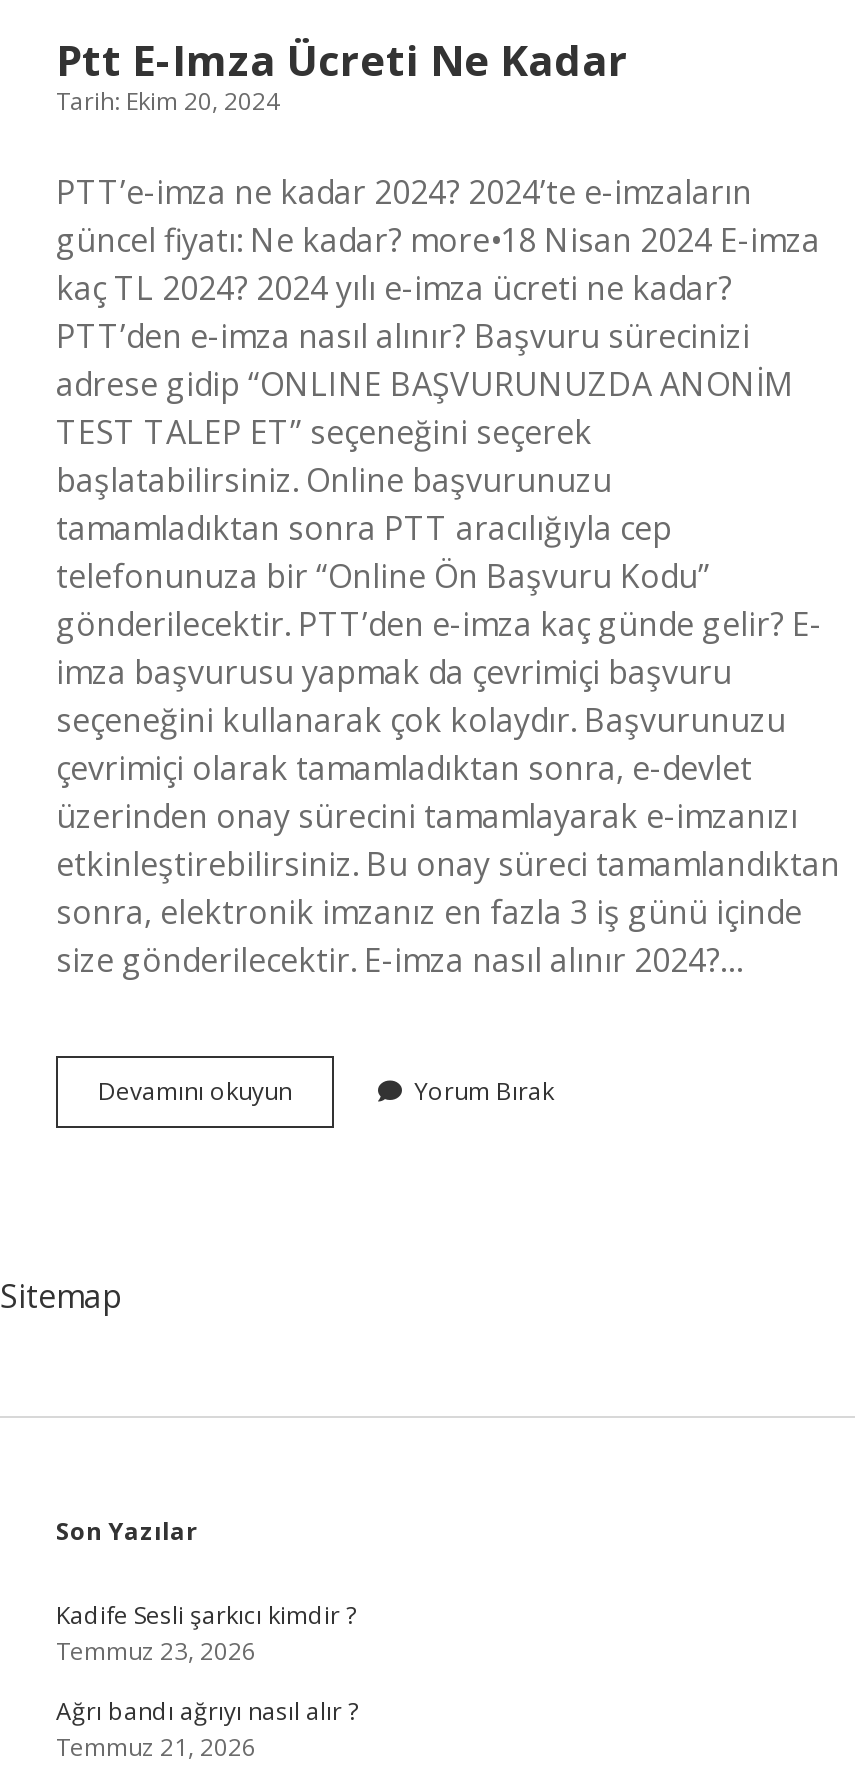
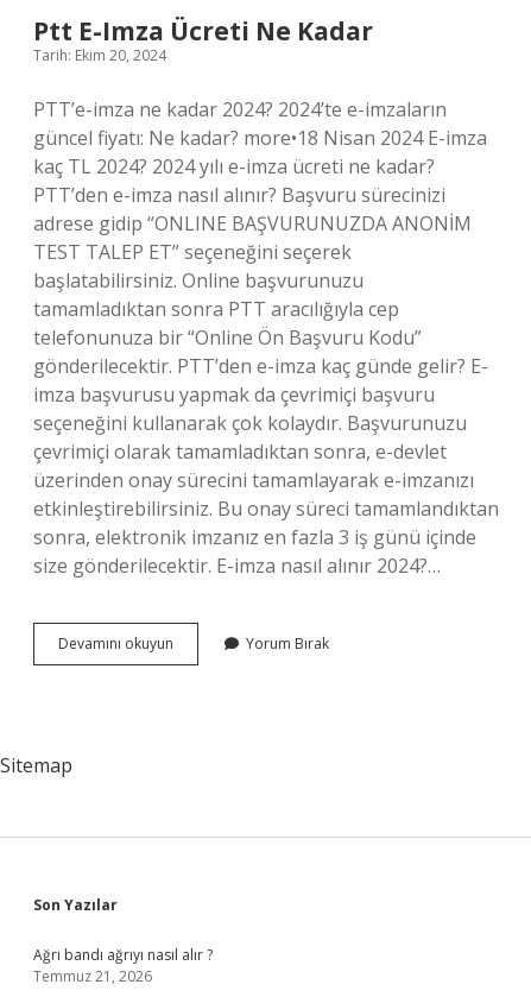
- Kadife Sesli şarkıcı kimdir ?
- Temmuz 23, 2026
